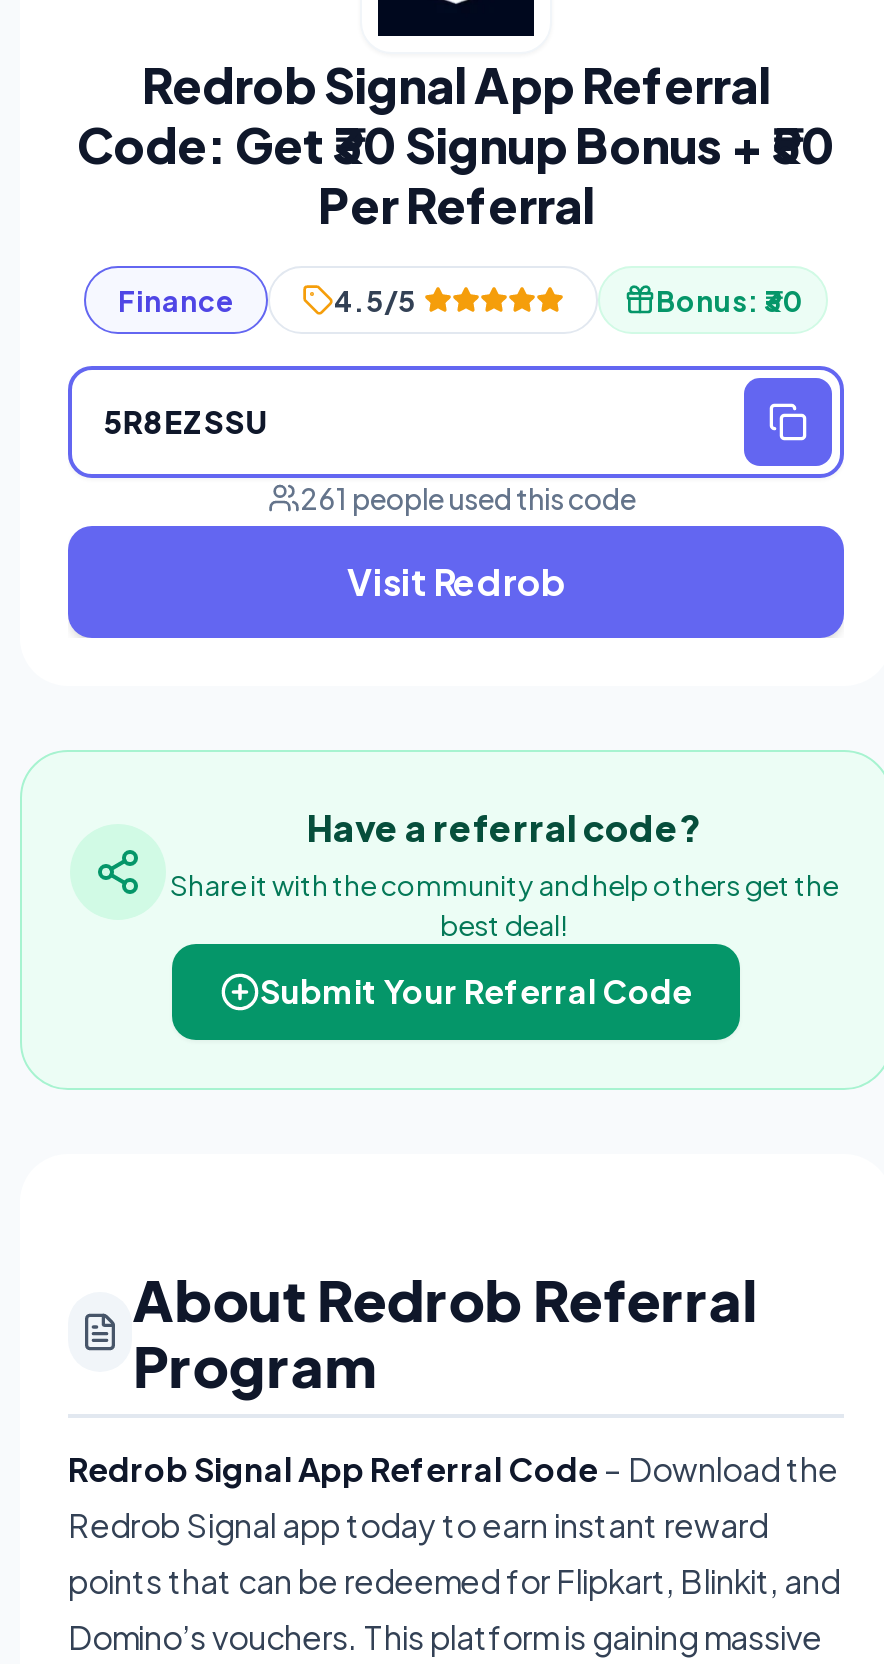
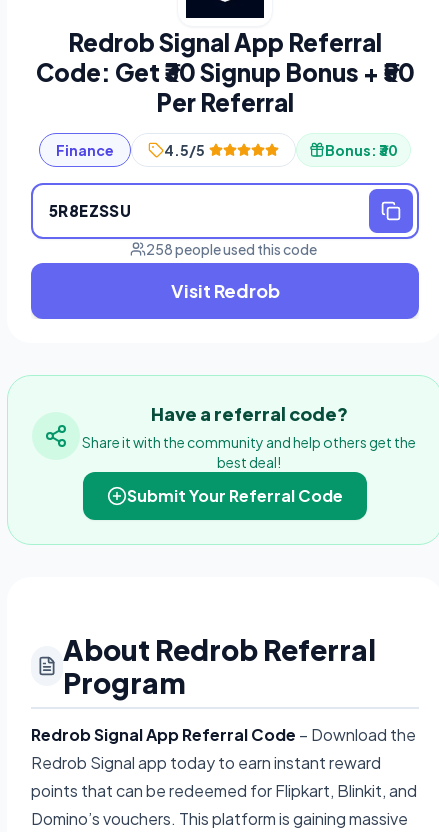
- 261 people used this code
+ 258 people used this code
